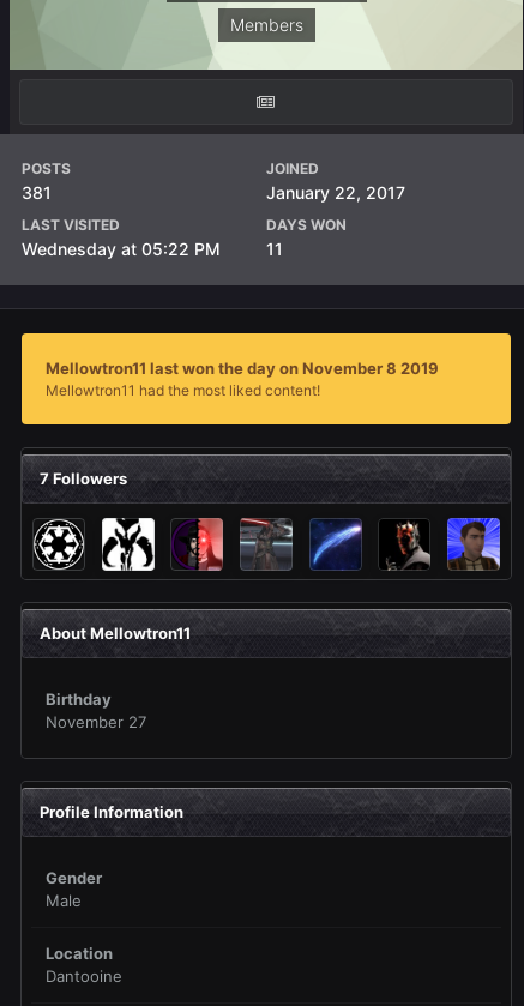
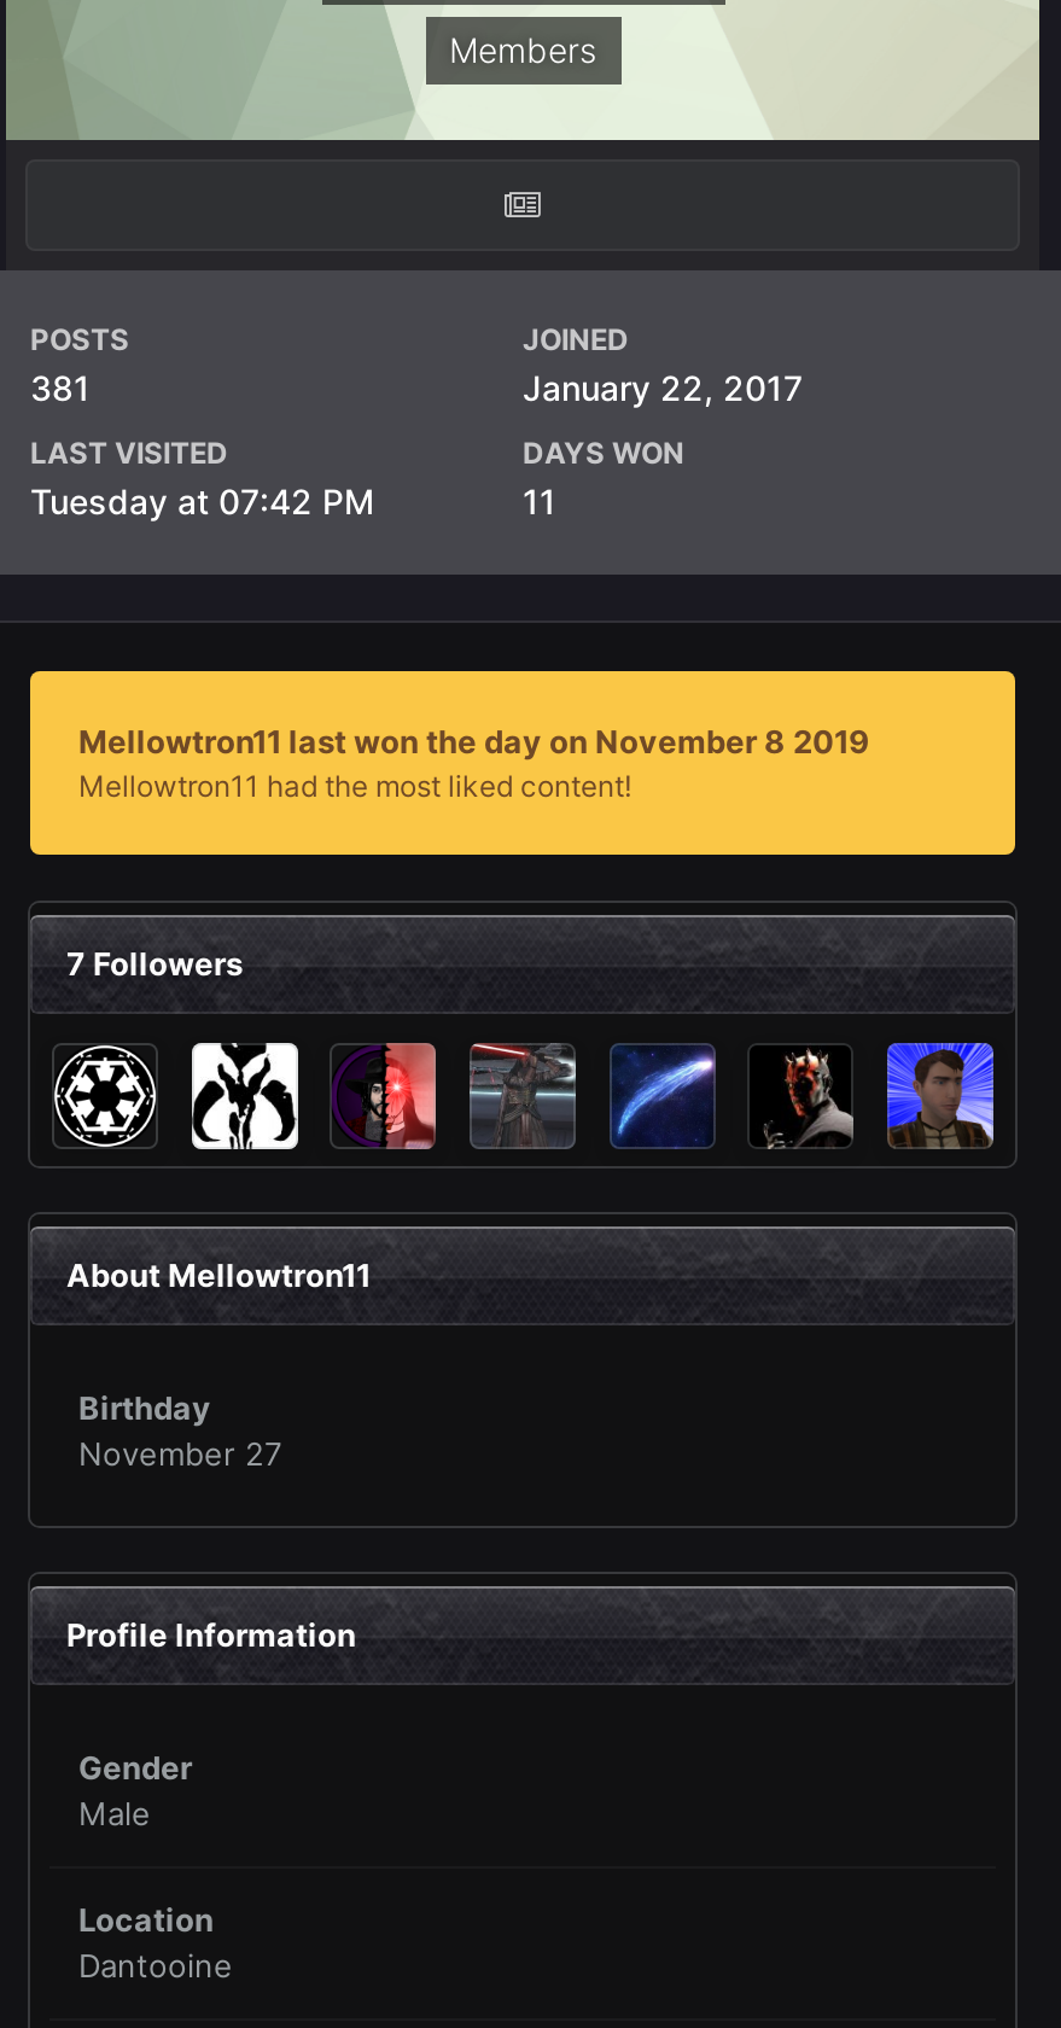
- Wednesday at 05:22 PM
+ Tuesday at 07:42 PM
